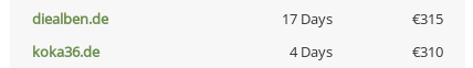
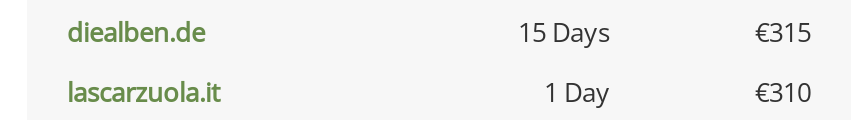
- 17 Days
+ 15 Days

- koka36.de
- 4 Days
+ lascarzuola.it
+ 1 Day
